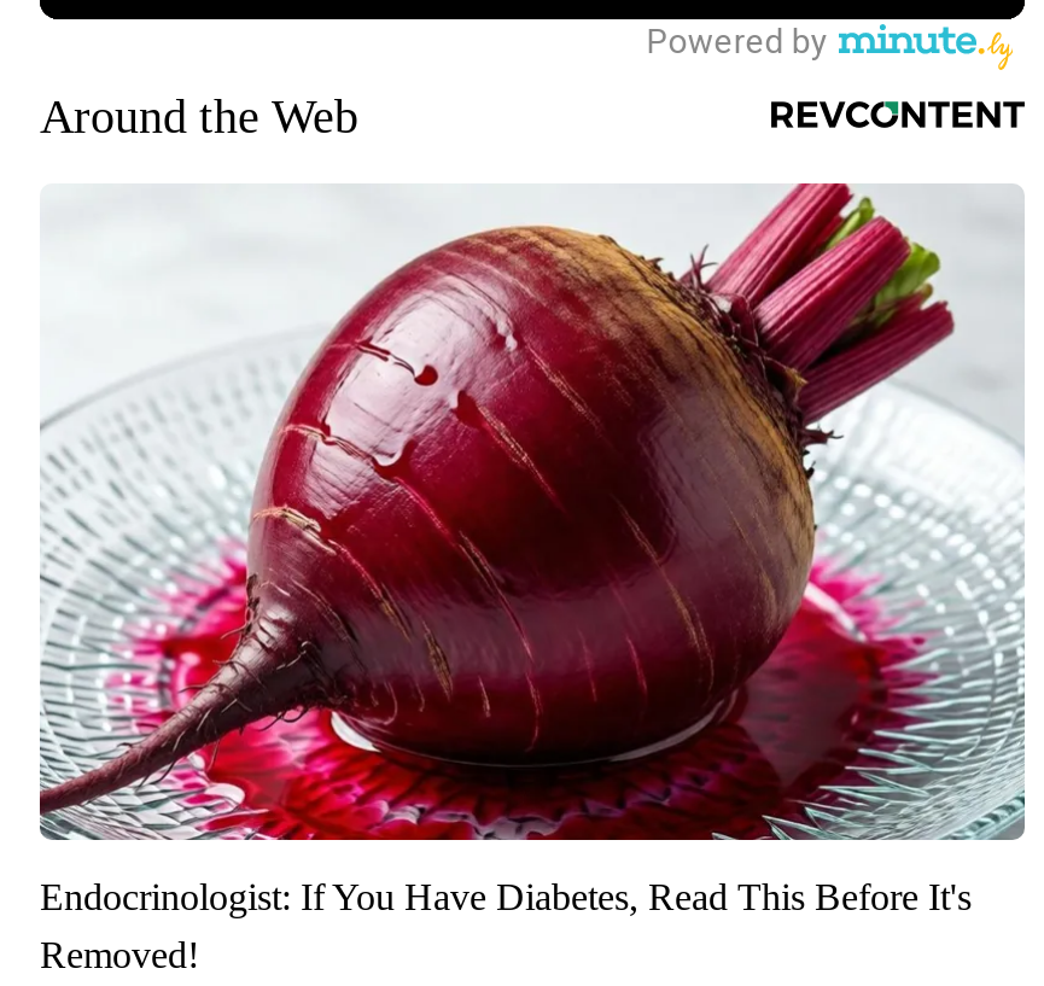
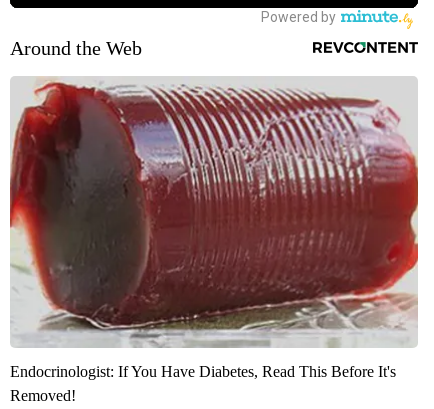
- [image]
+ [image]
